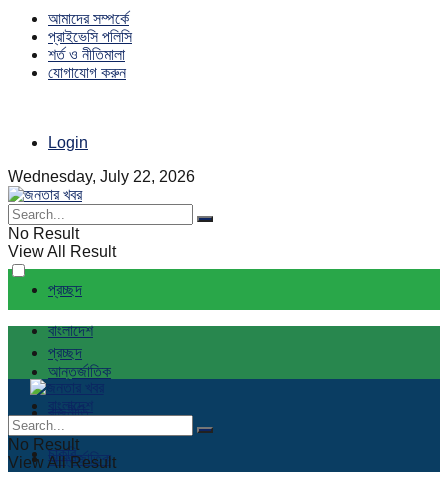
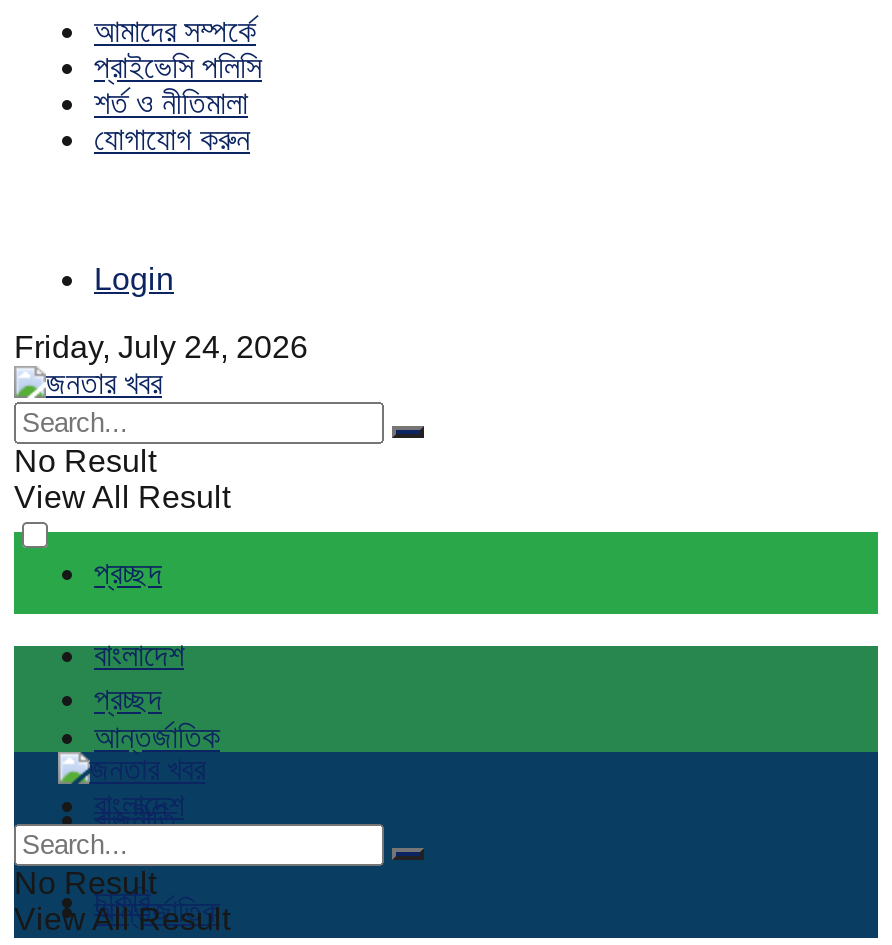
- Wednesday, July 22, 2026
+ Friday, July 24, 2026
